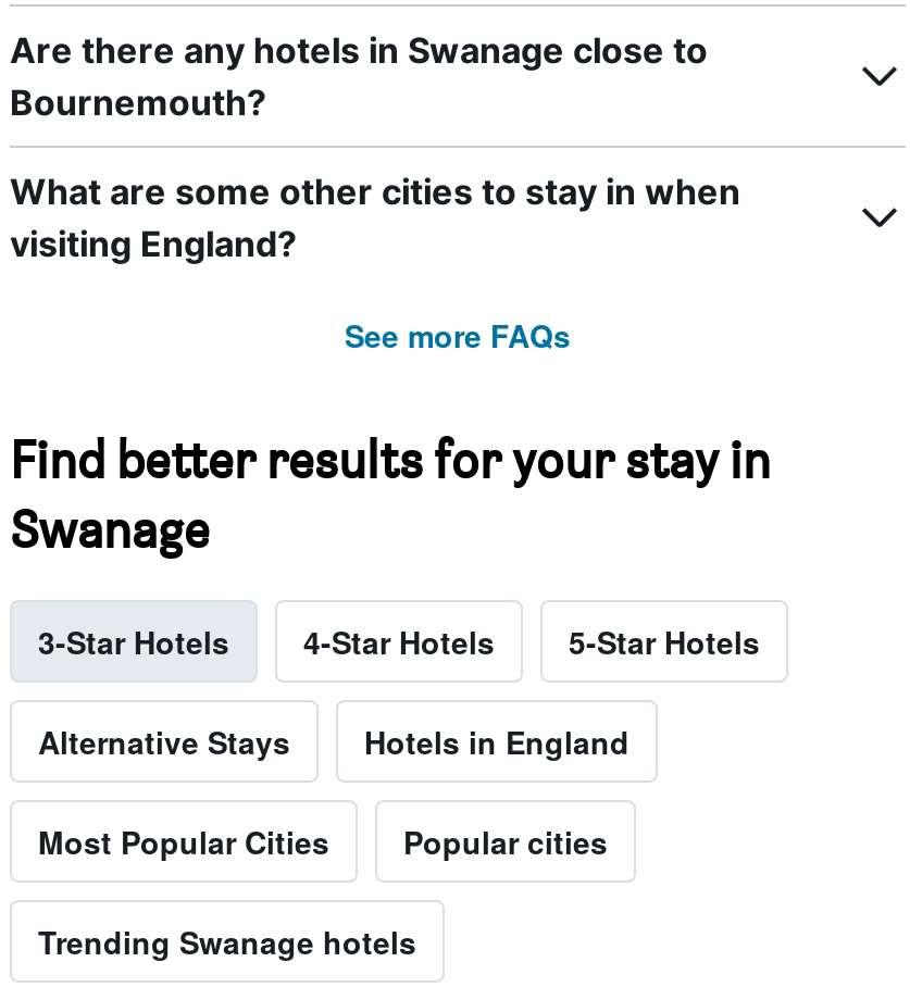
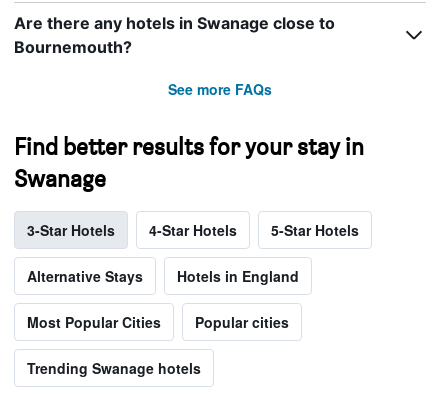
- What are some other cities to stay in when
- visiting England?
